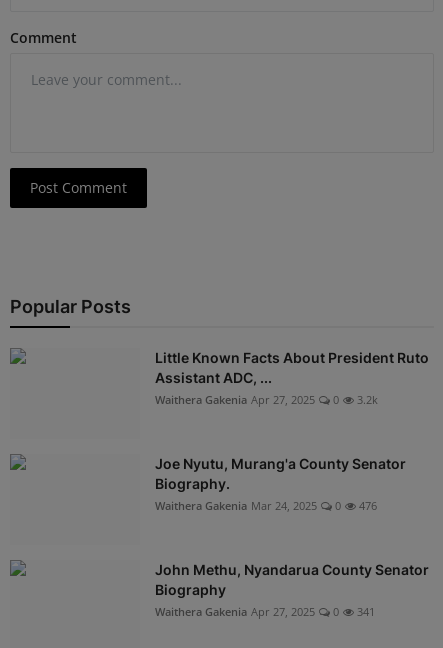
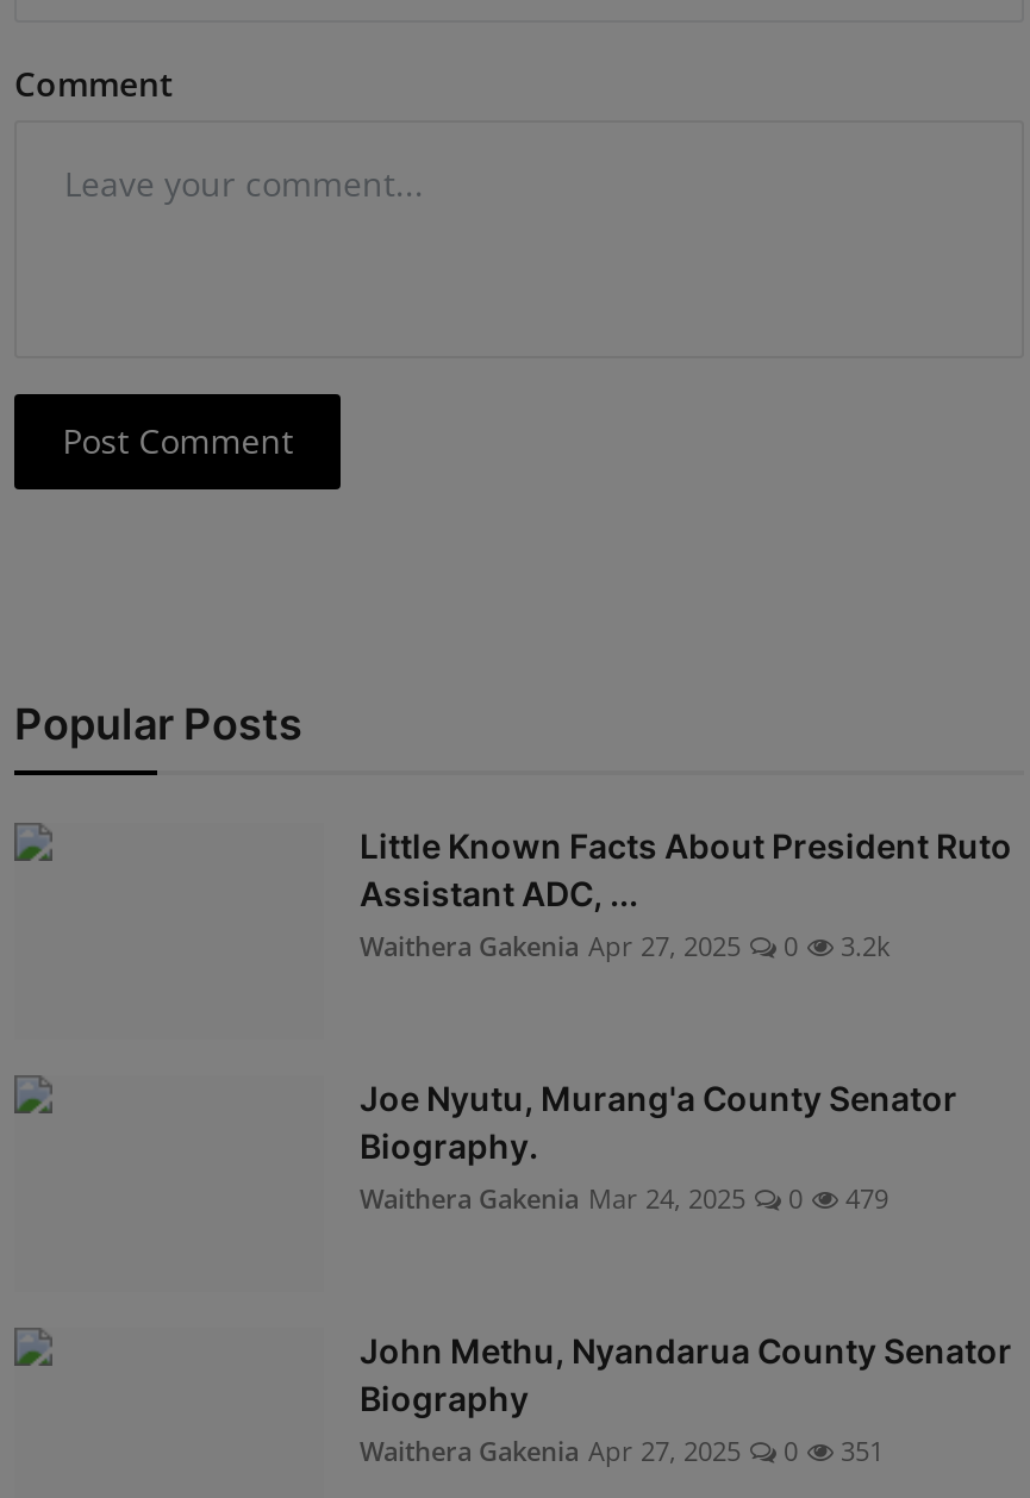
- Waithera Gakenia Mar 24, 2025 0 476
+ Waithera Gakenia Mar 24, 2025 0 479

- Waithera Gakenia Apr 27, 2025 0 341
+ Waithera Gakenia Apr 27, 2025 0 351
